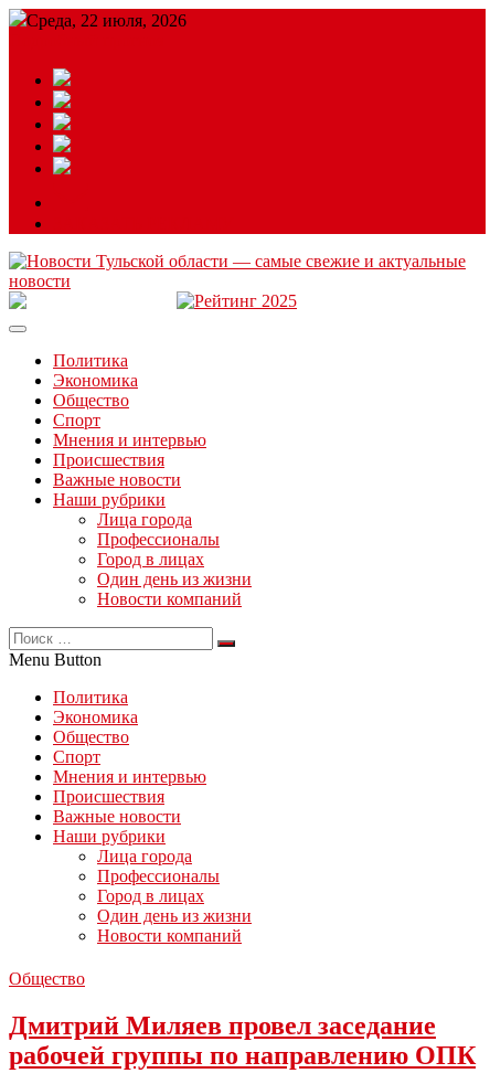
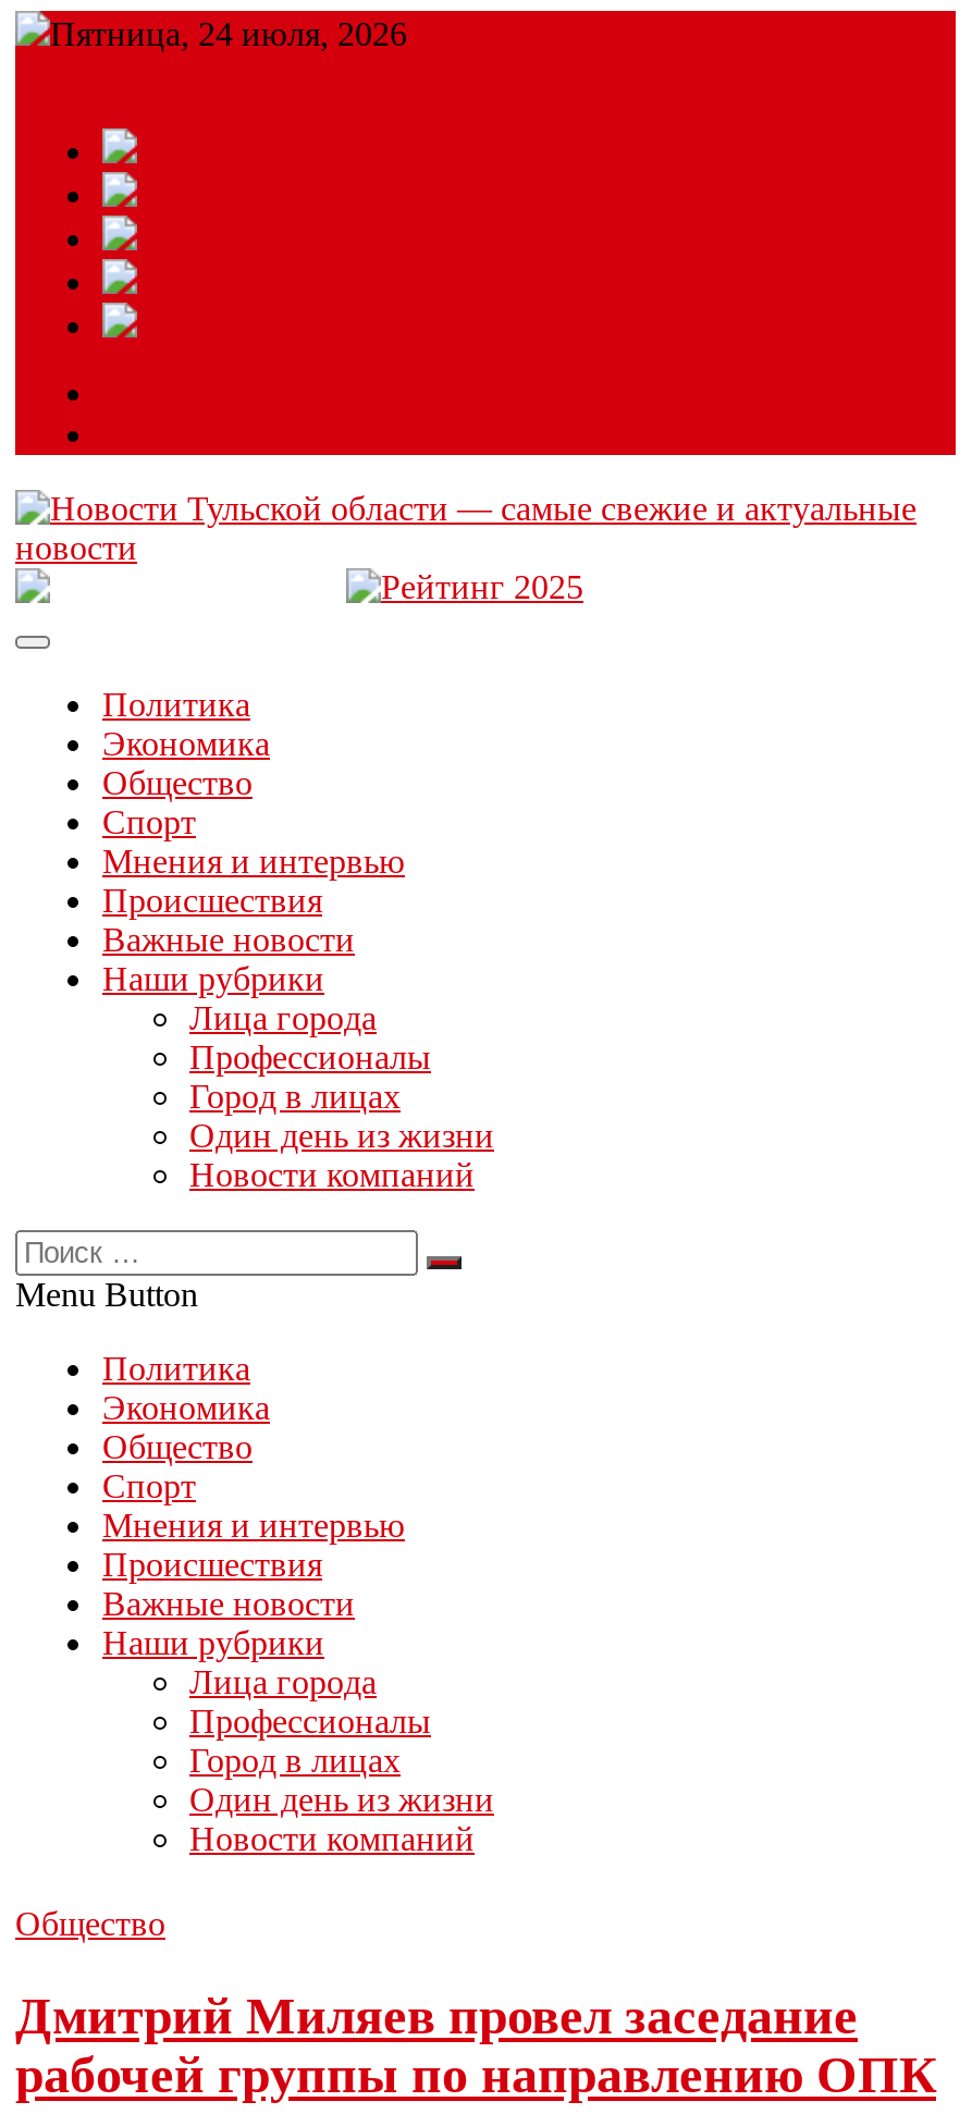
- Среда, 22 июля, 2026
+ Пятница, 24 июля, 2026
